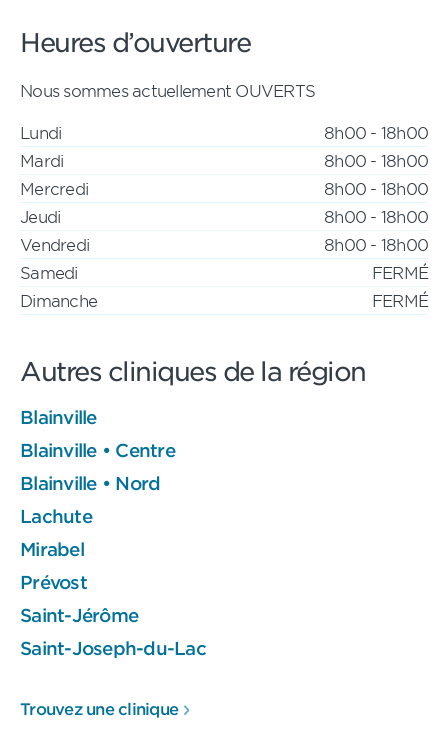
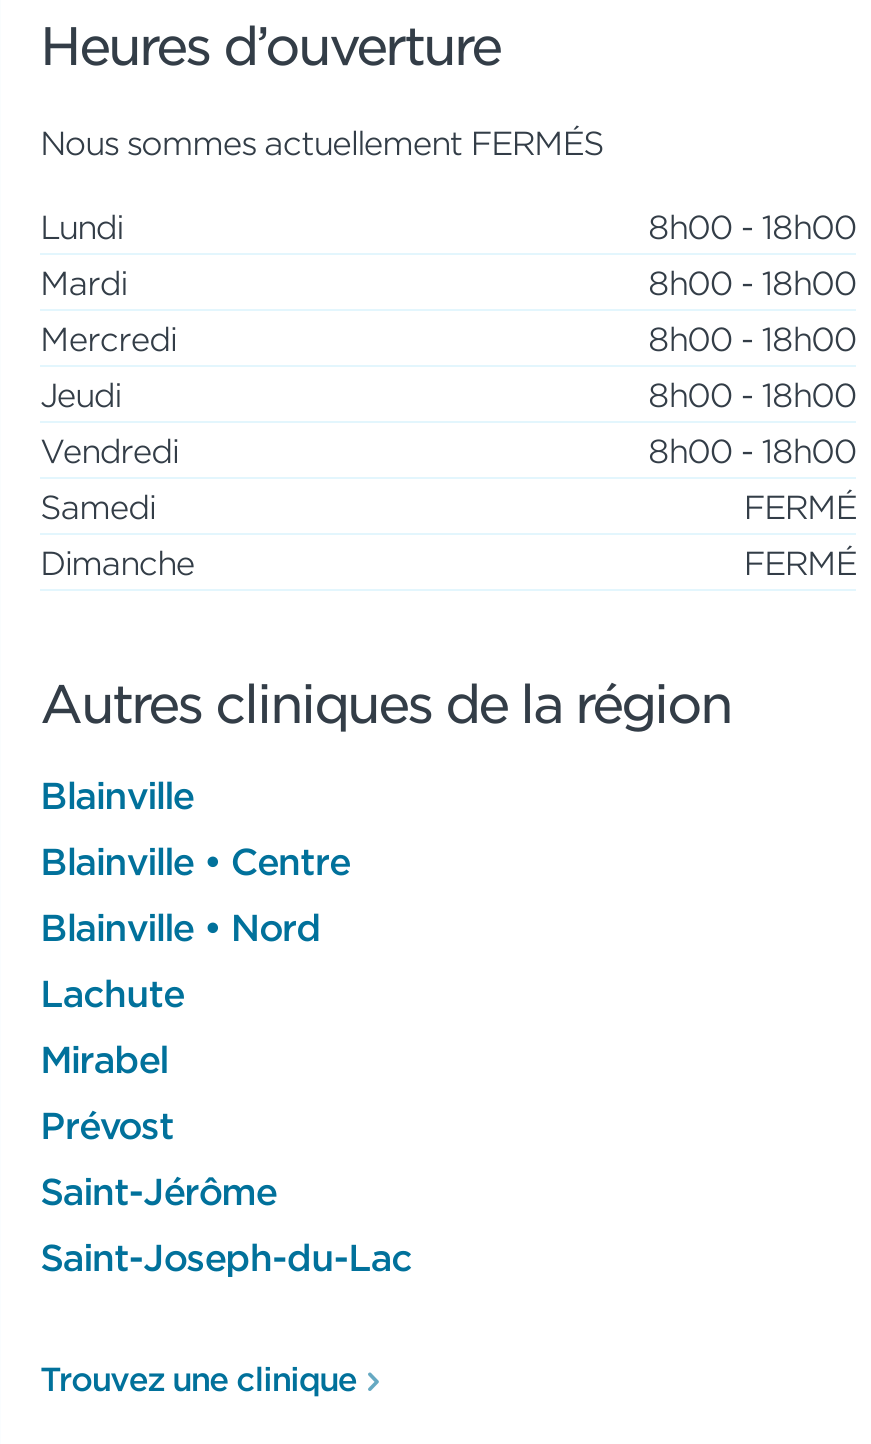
- Nous sommes actuellement OUVERTS
+ Nous sommes actuellement FERMÉS
